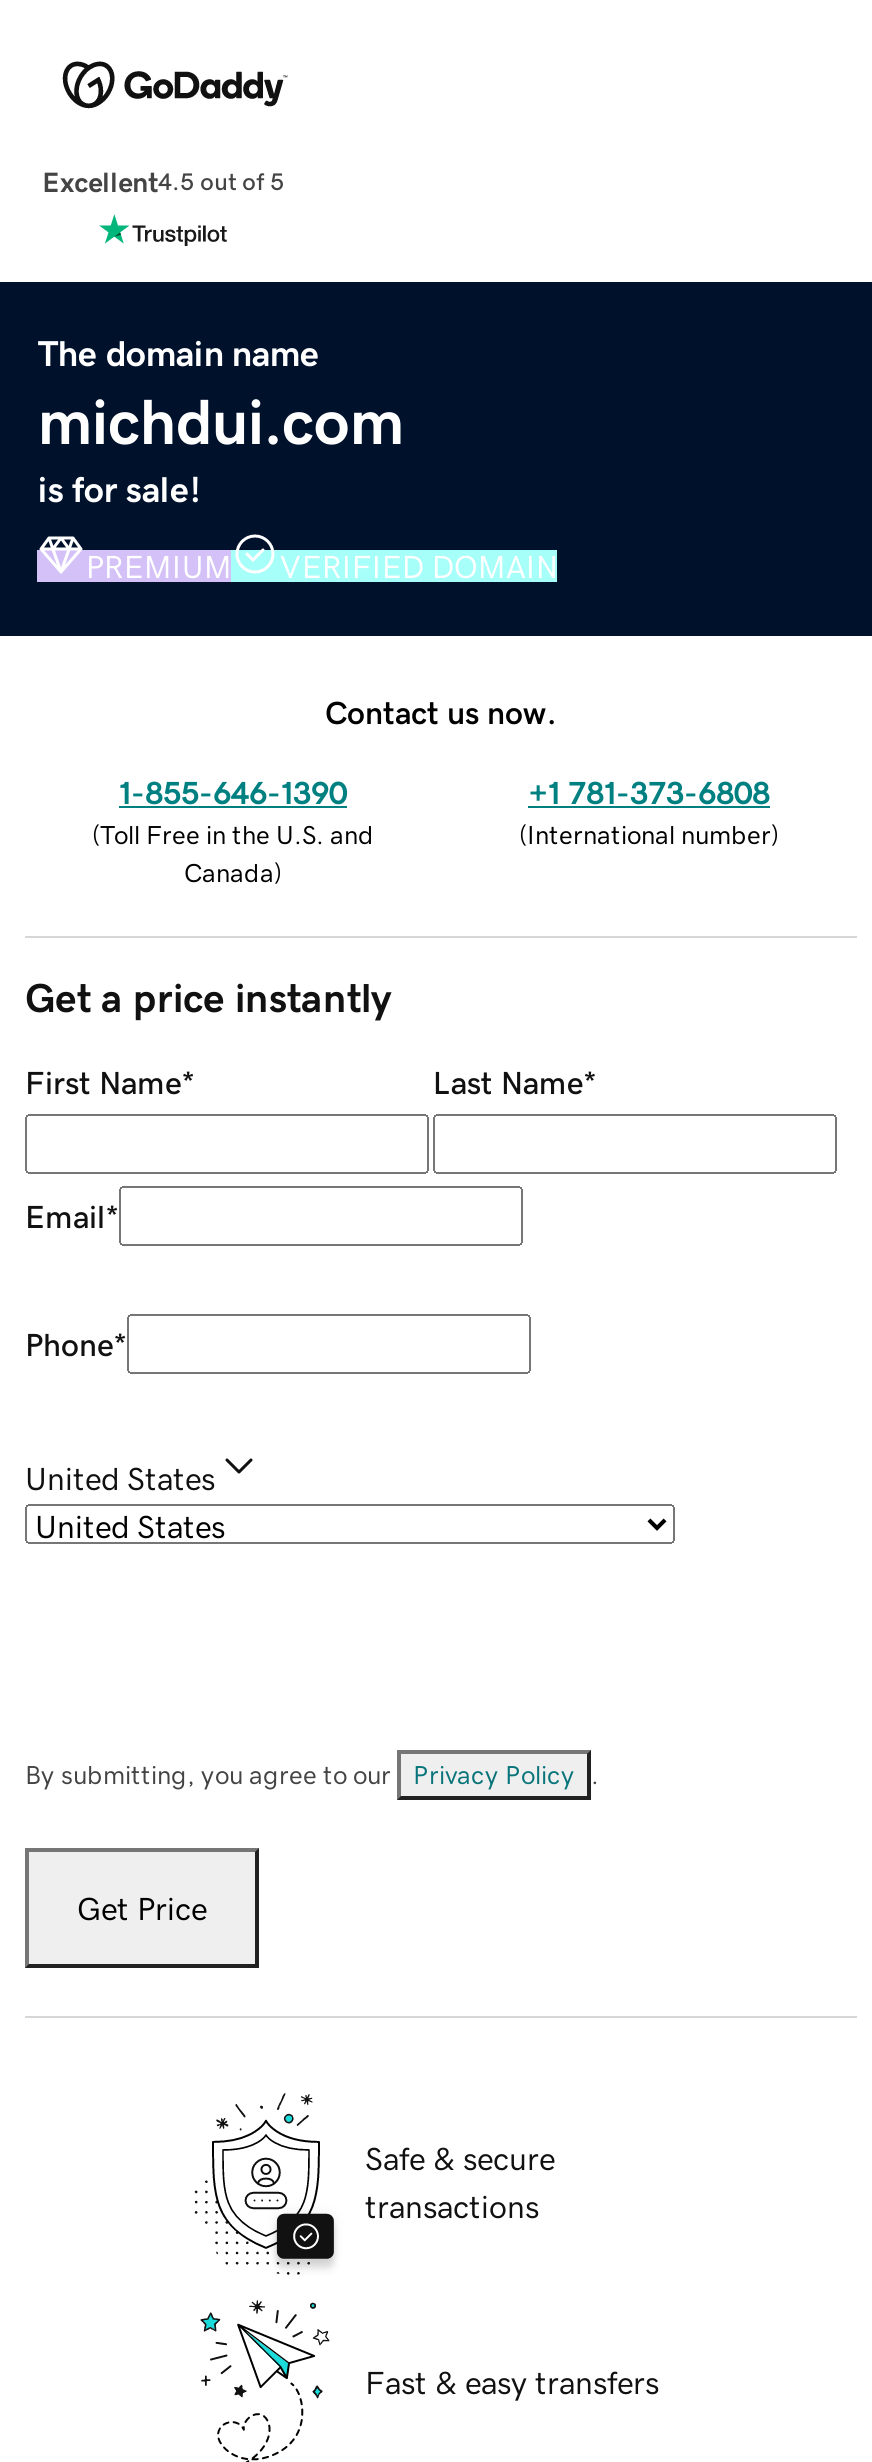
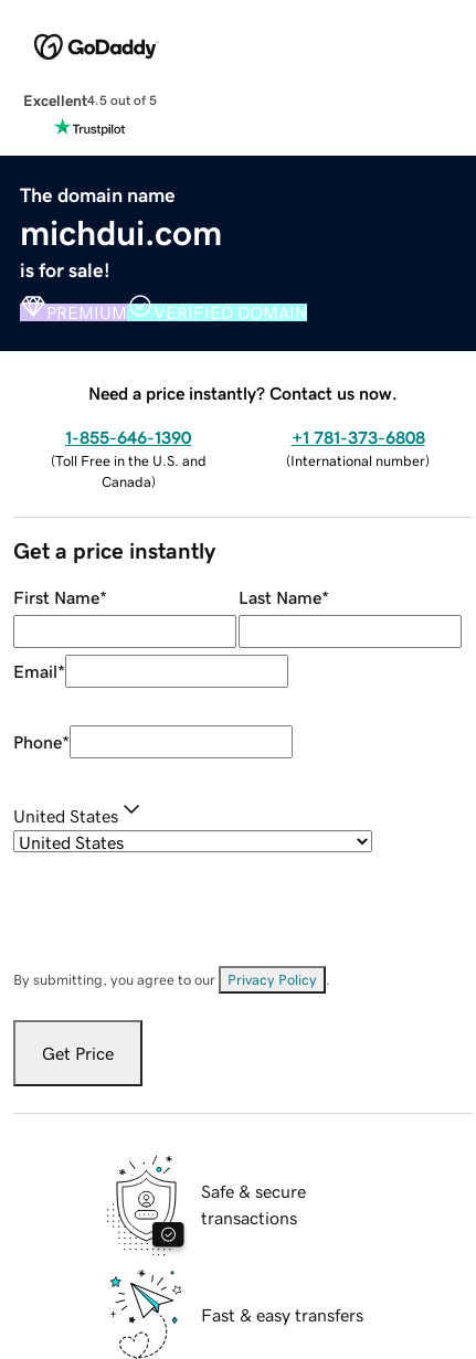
- Contact us now.
+ Need a price instantly? Contact us now.
